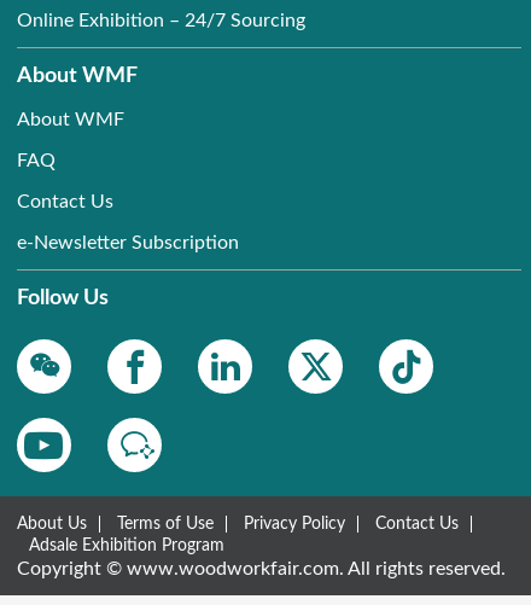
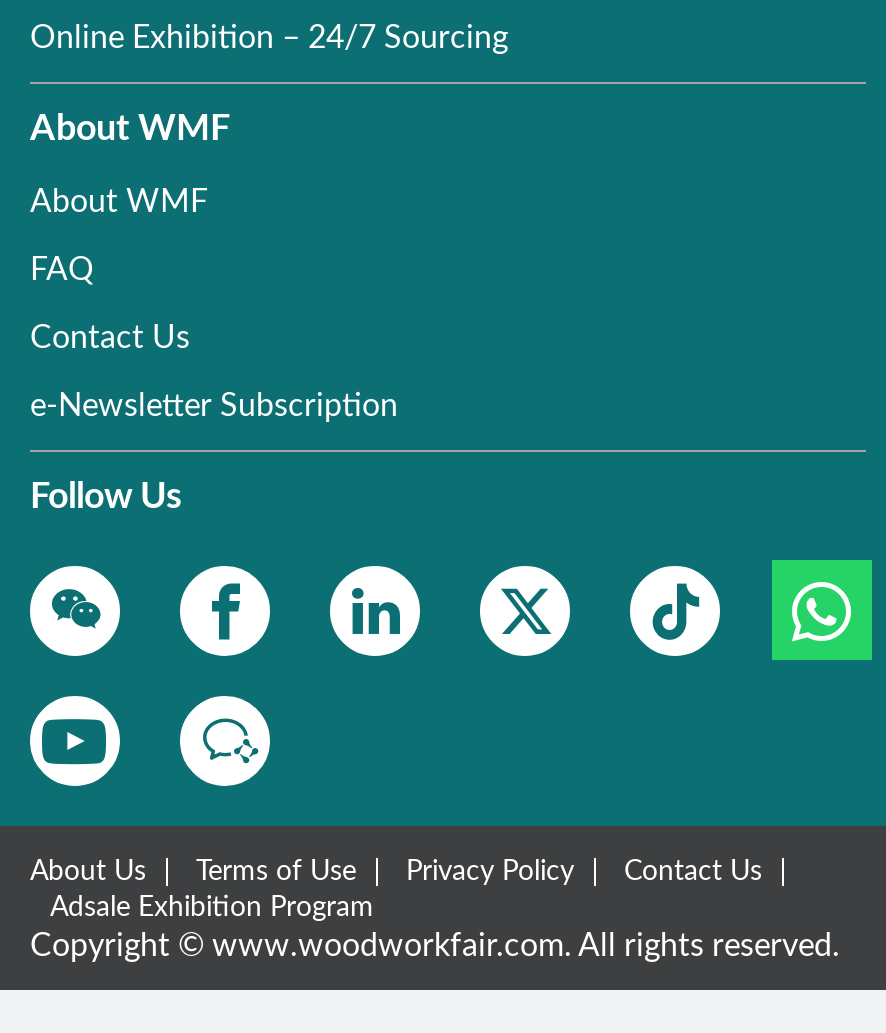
+ [image]
